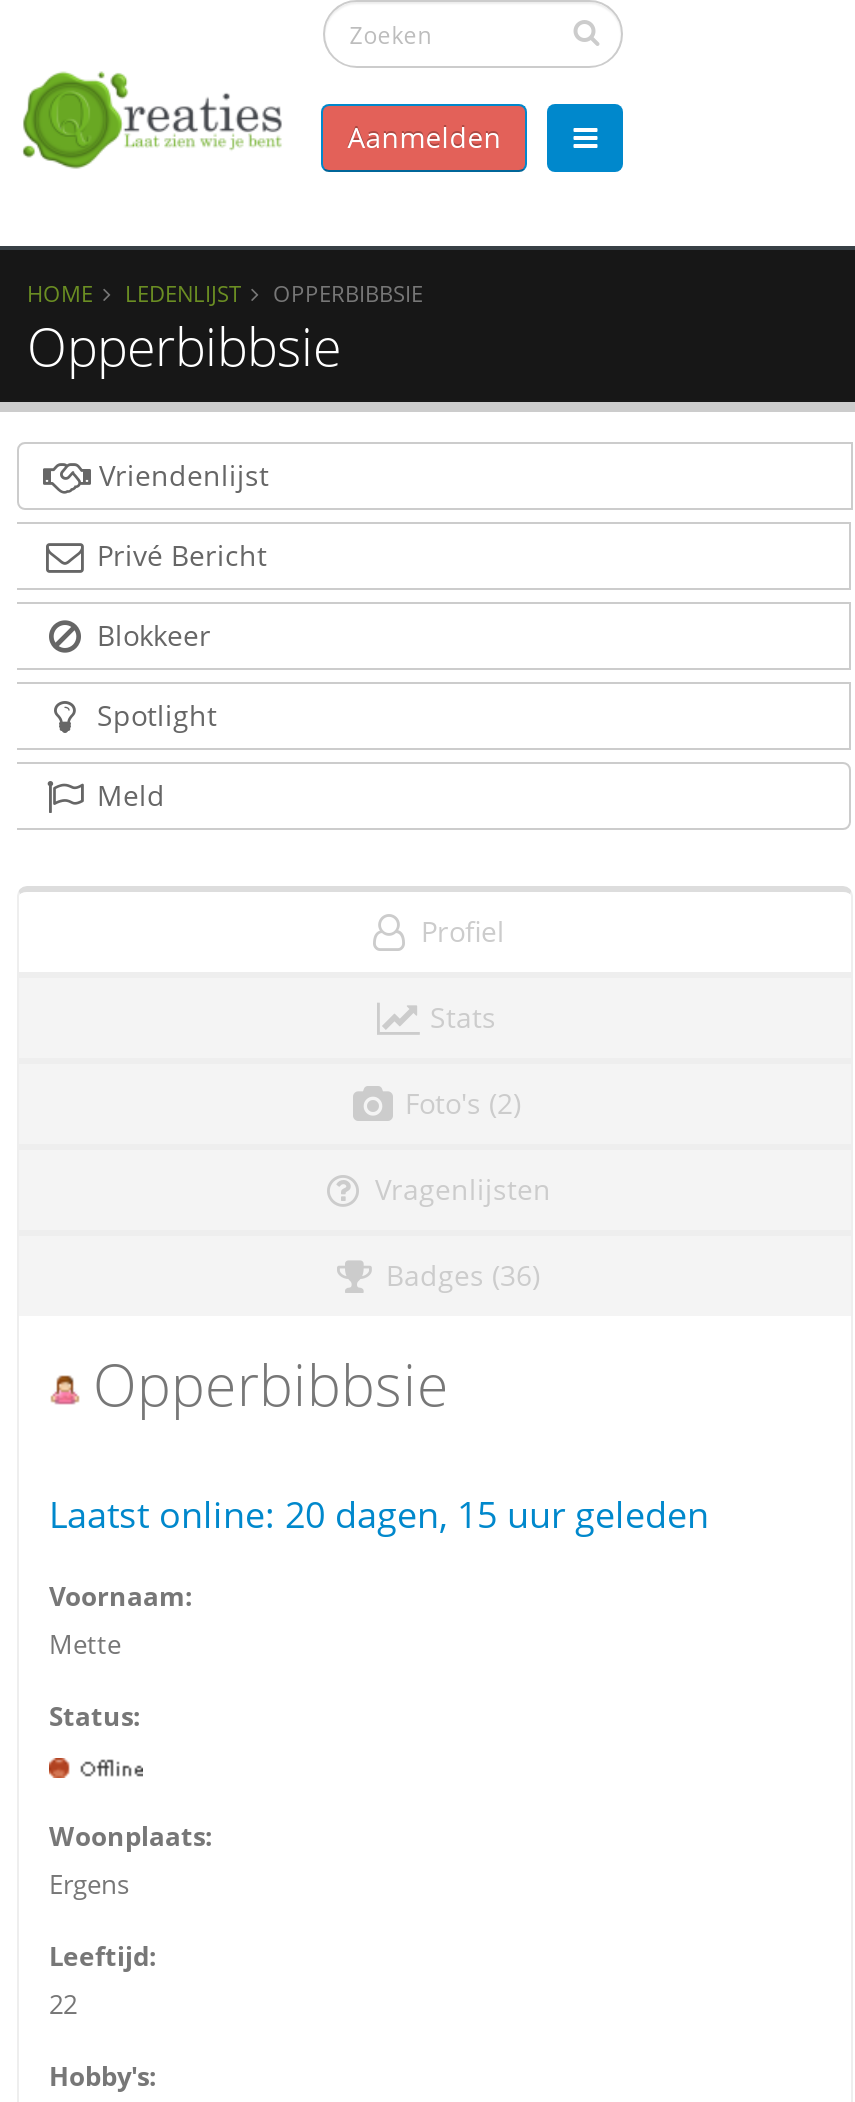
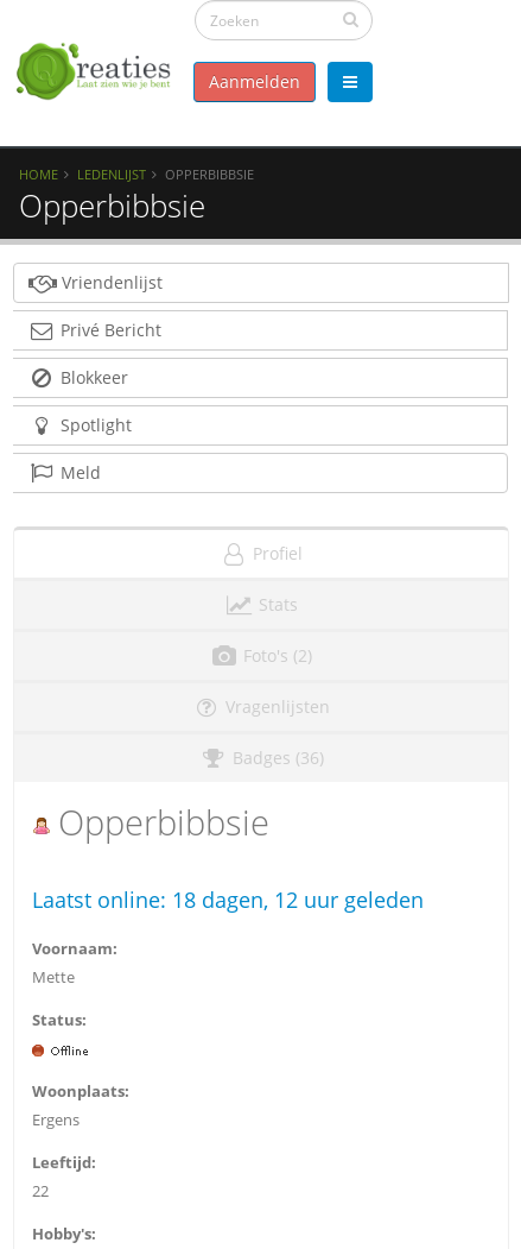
- Laatst online: 20 dagen, 15 uur geleden
+ Laatst online: 18 dagen, 12 uur geleden
